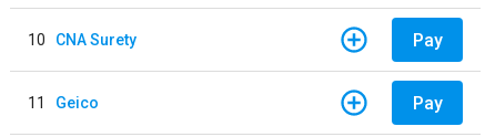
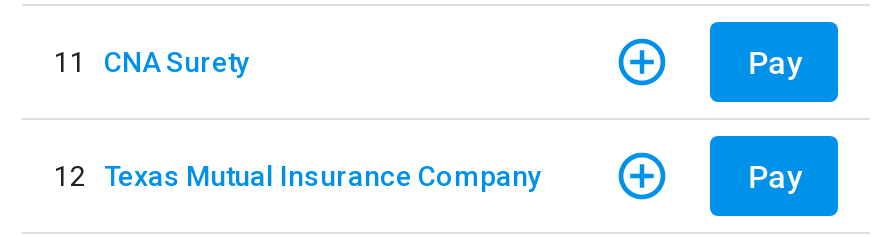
- 10 CNA Surety
+ 11 CNA Surety

- 11 Geico
+ 12 Texas Mutual Insurance Company
